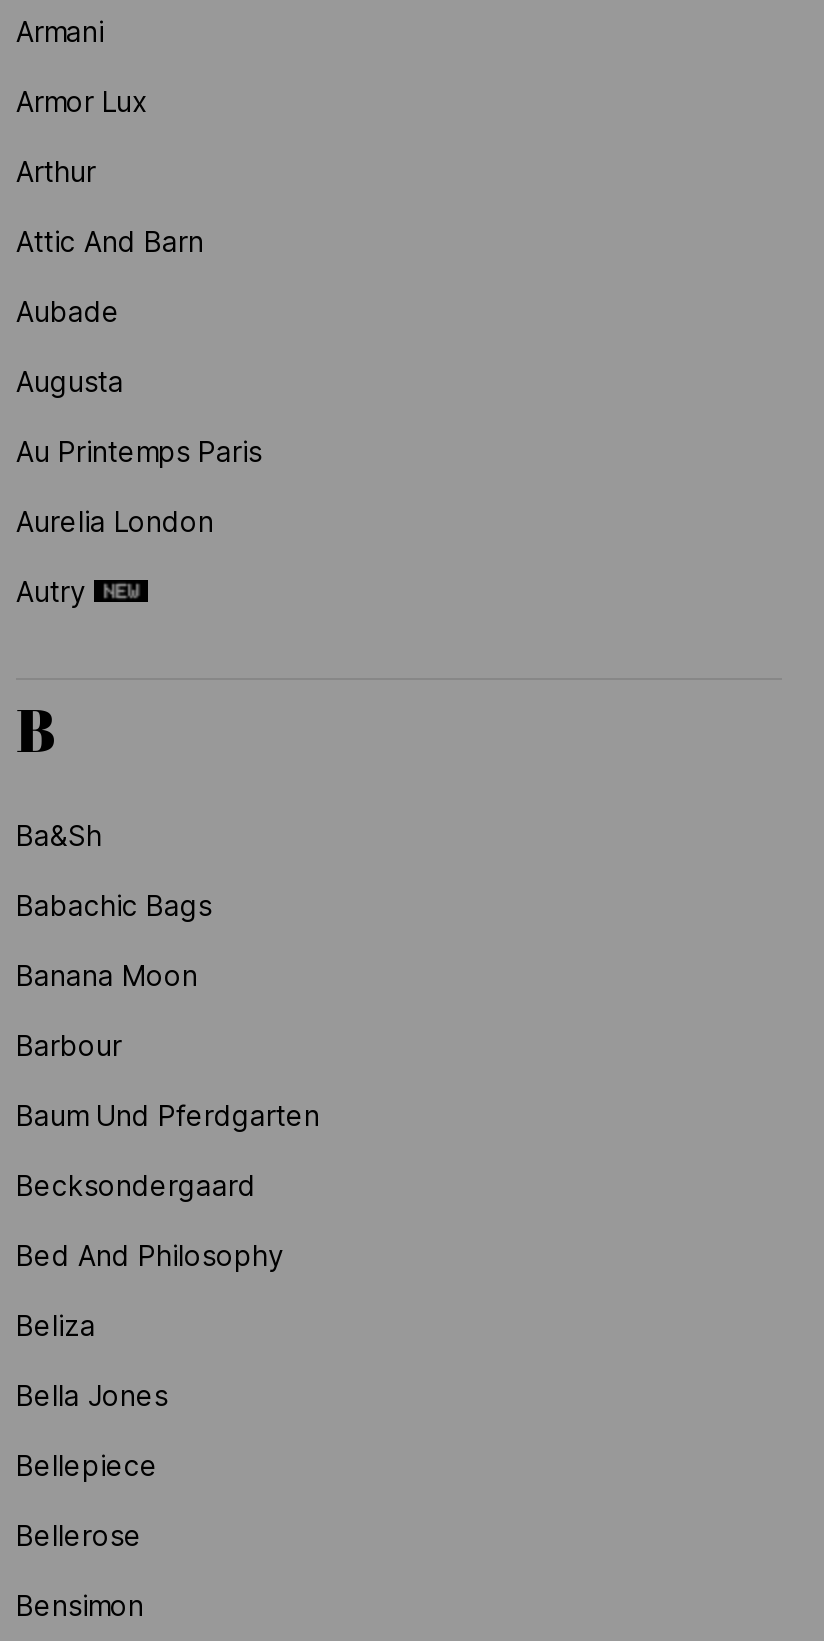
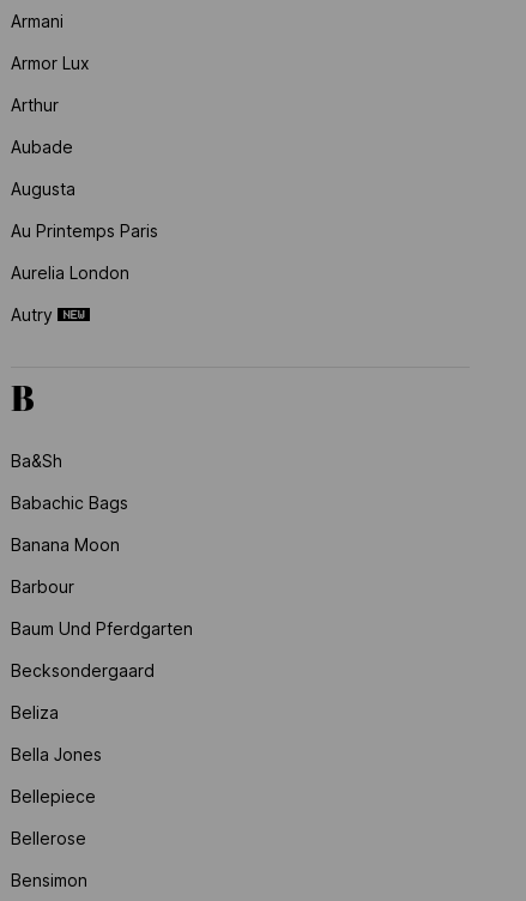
- Attic And Barn

- Bed And Philosophy
